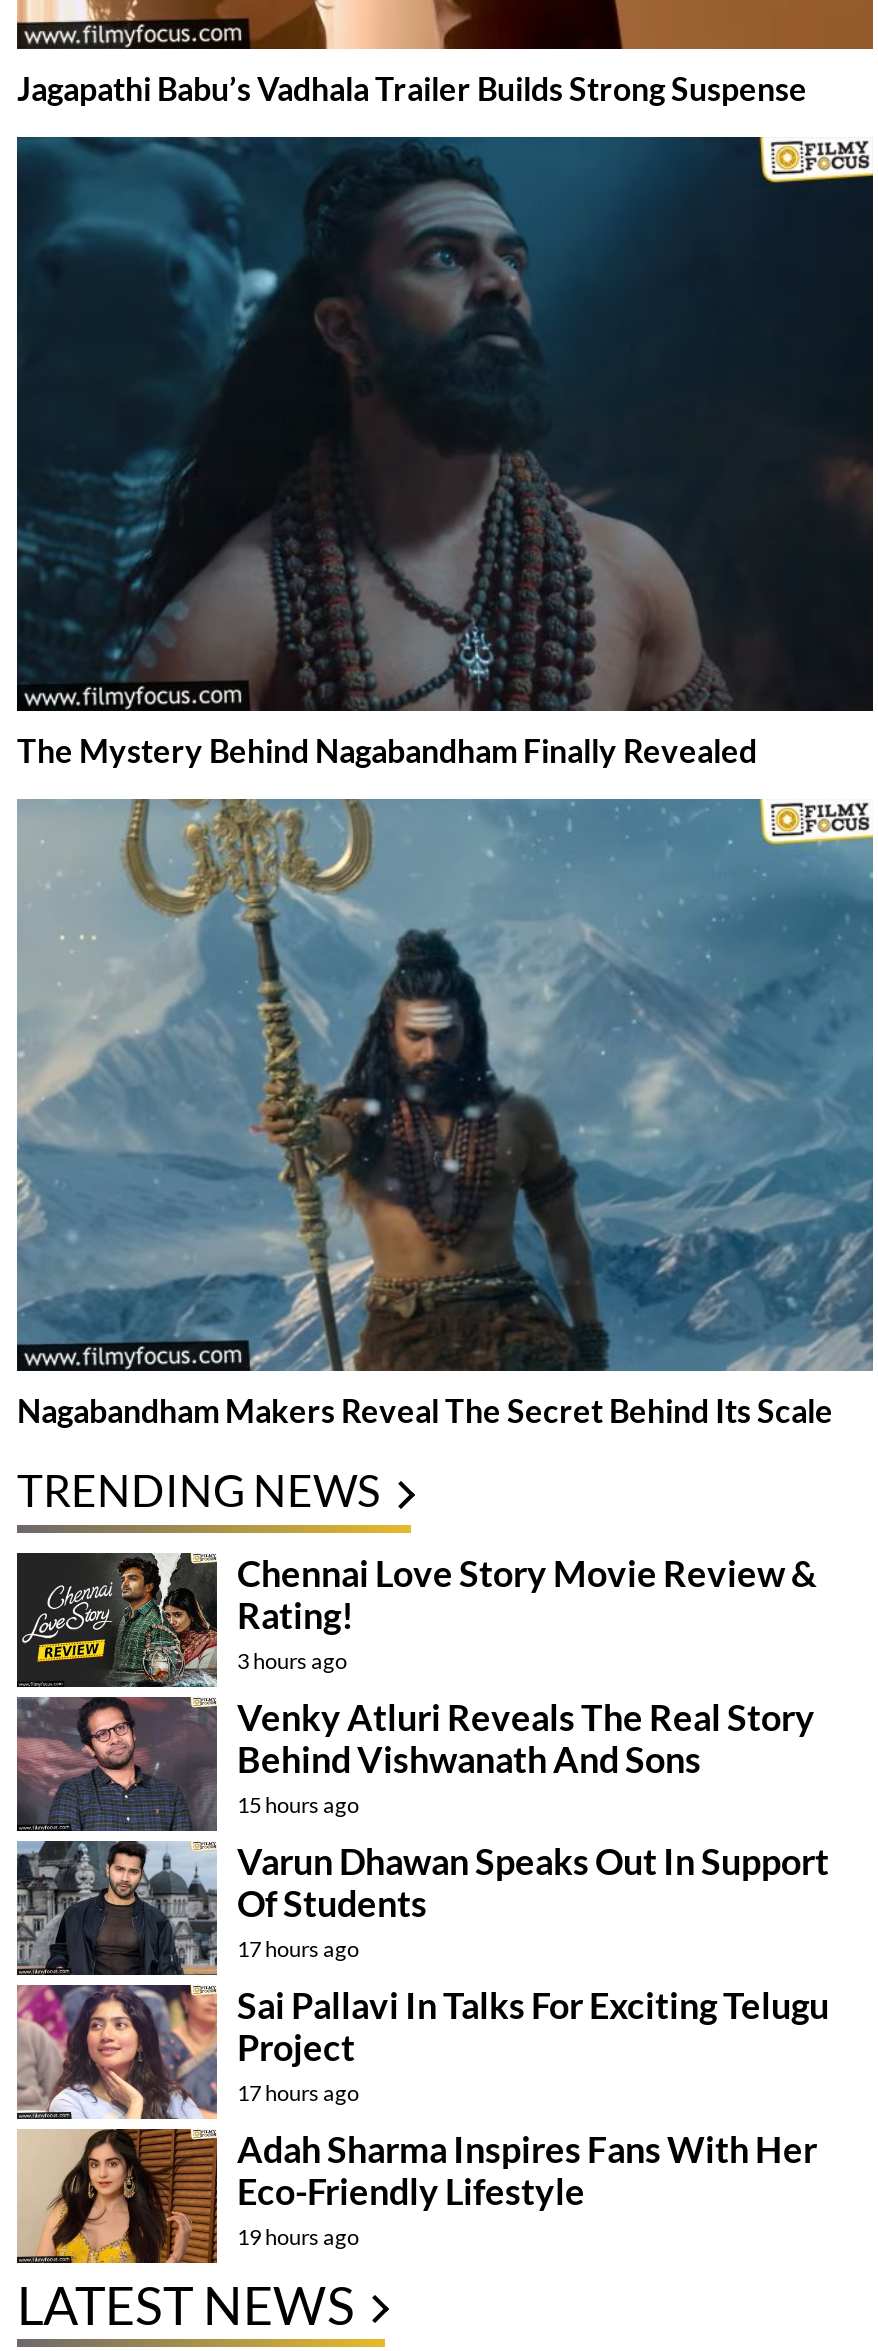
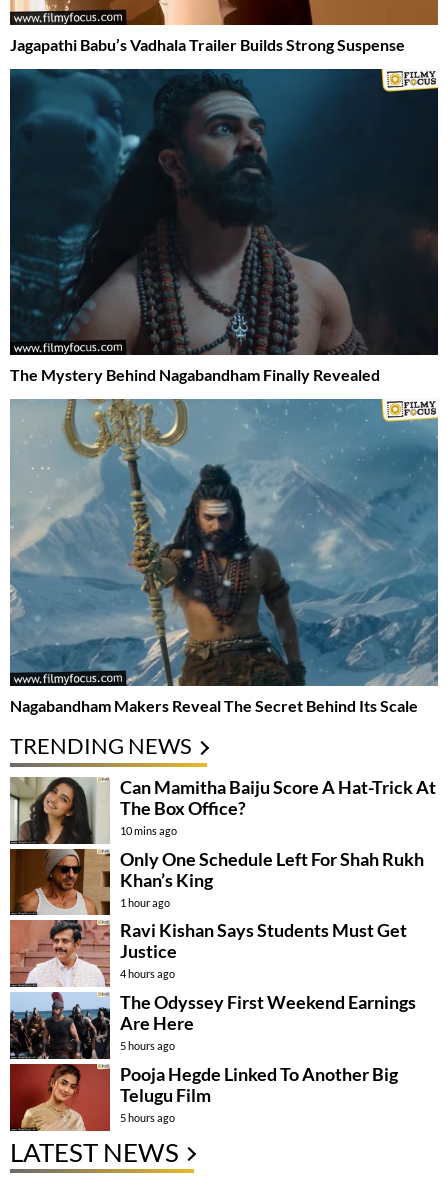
- [image]
- Chennai Love Story Movie Review &
- Rating!
- 3 hours ago
+ [image]
+ Can Mamitha Baiju Score A Hat-Trick At
+ The Box Office?
+ 10 mins ago

- Venky Atluri Reveals The Real Story
- Behind Vishwanath And Sons
- 15 hours ago
+ Only One Schedule Left For Shah Rukh
+ Khan’s King
+ 1 hour ago

- Varun Dhawan Speaks Out In Support
- Of Students
- 17 hours ago
+ Ravi Kishan Says Students Must Get
+ Justice
+ 4 hours ago

- Sai Pallavi In Talks For Exciting Telugu
- Project
- 17 hours ago
+ The Odyssey First Weekend Earnings
+ Are Here
+ 5 hours ago

- Adah Sharma Inspires Fans With Her
- Eco-Friendly Lifestyle
- 19 hours ago
+ Pooja Hegde Linked To Another Big
+ Telugu Film
+ 5 hours ago
